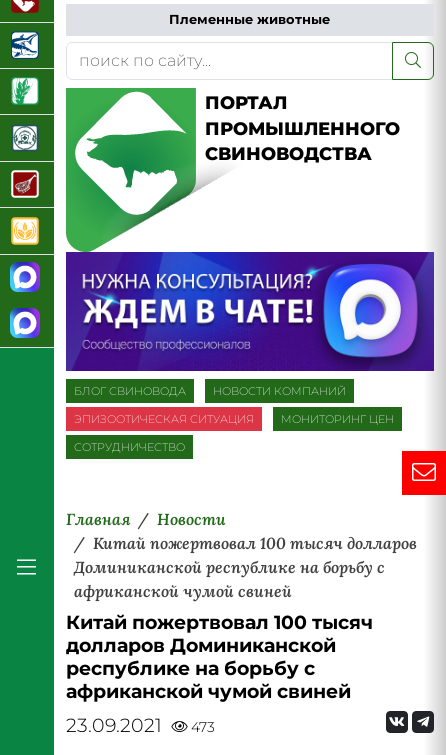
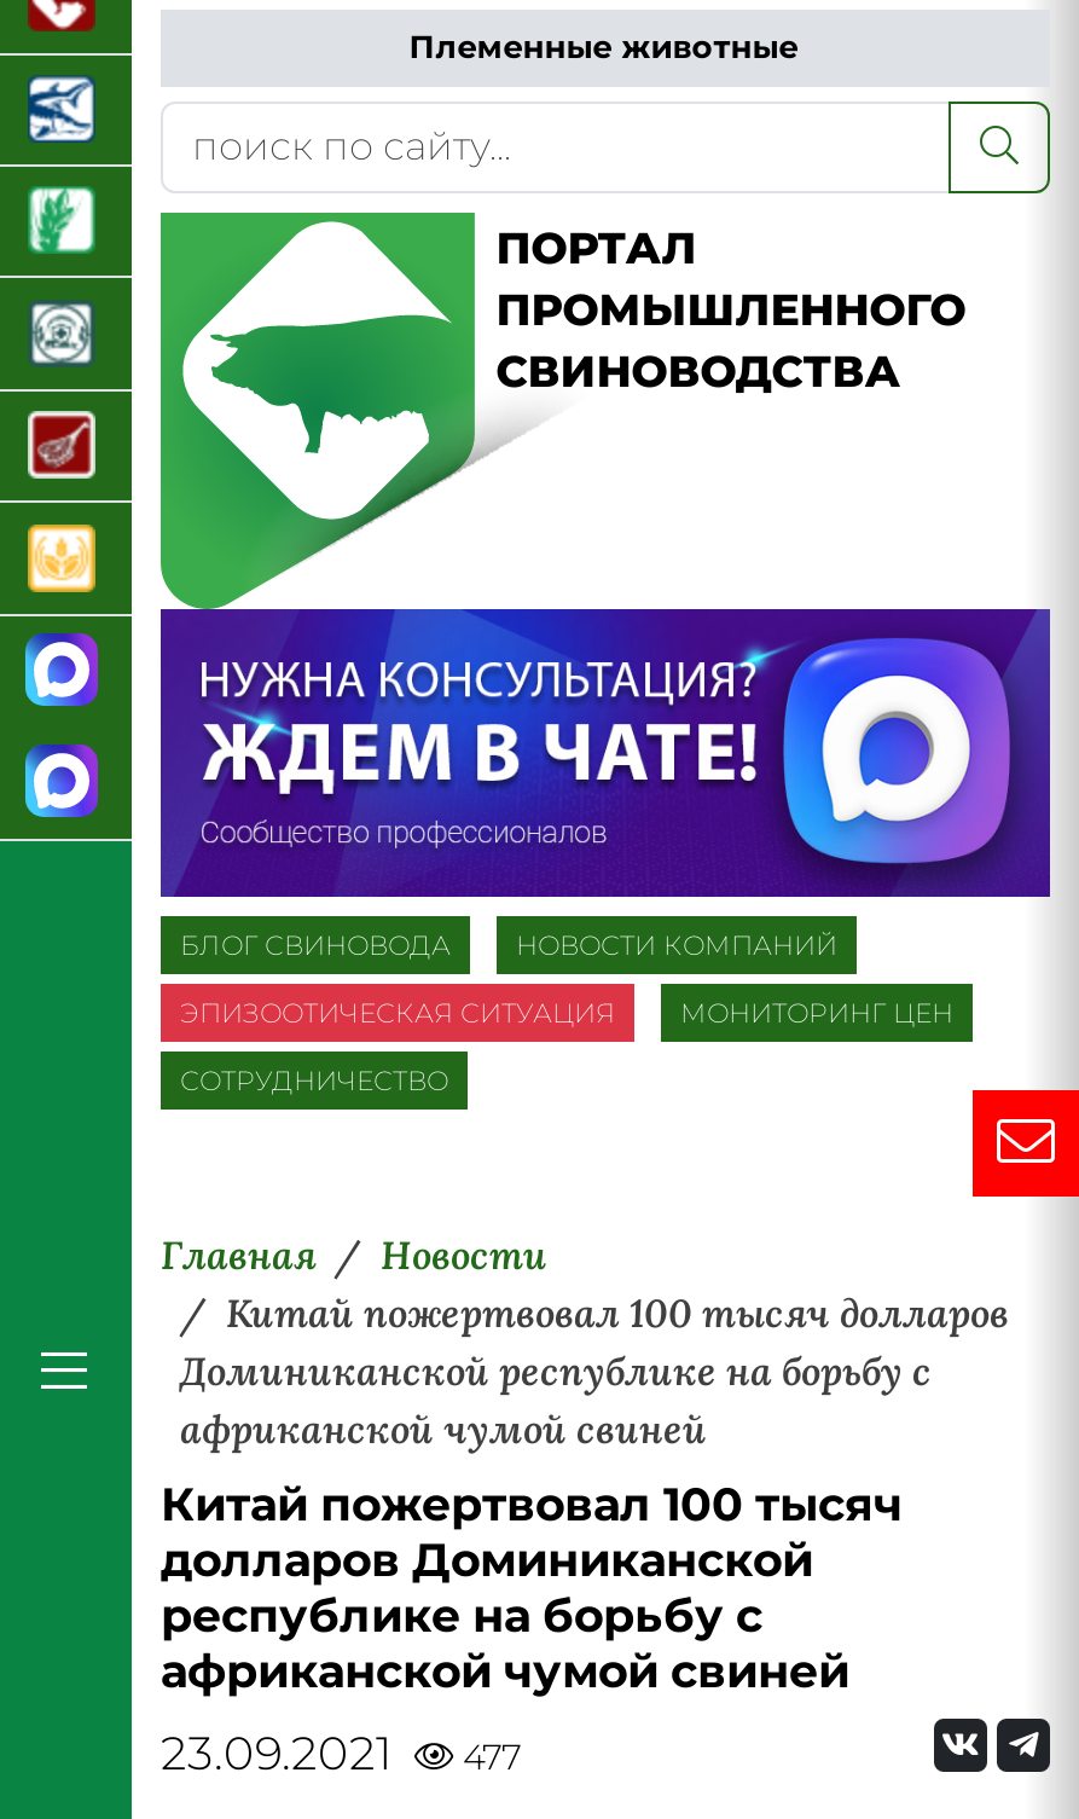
- 23.09.2021 473
+ 23.09.2021 477
